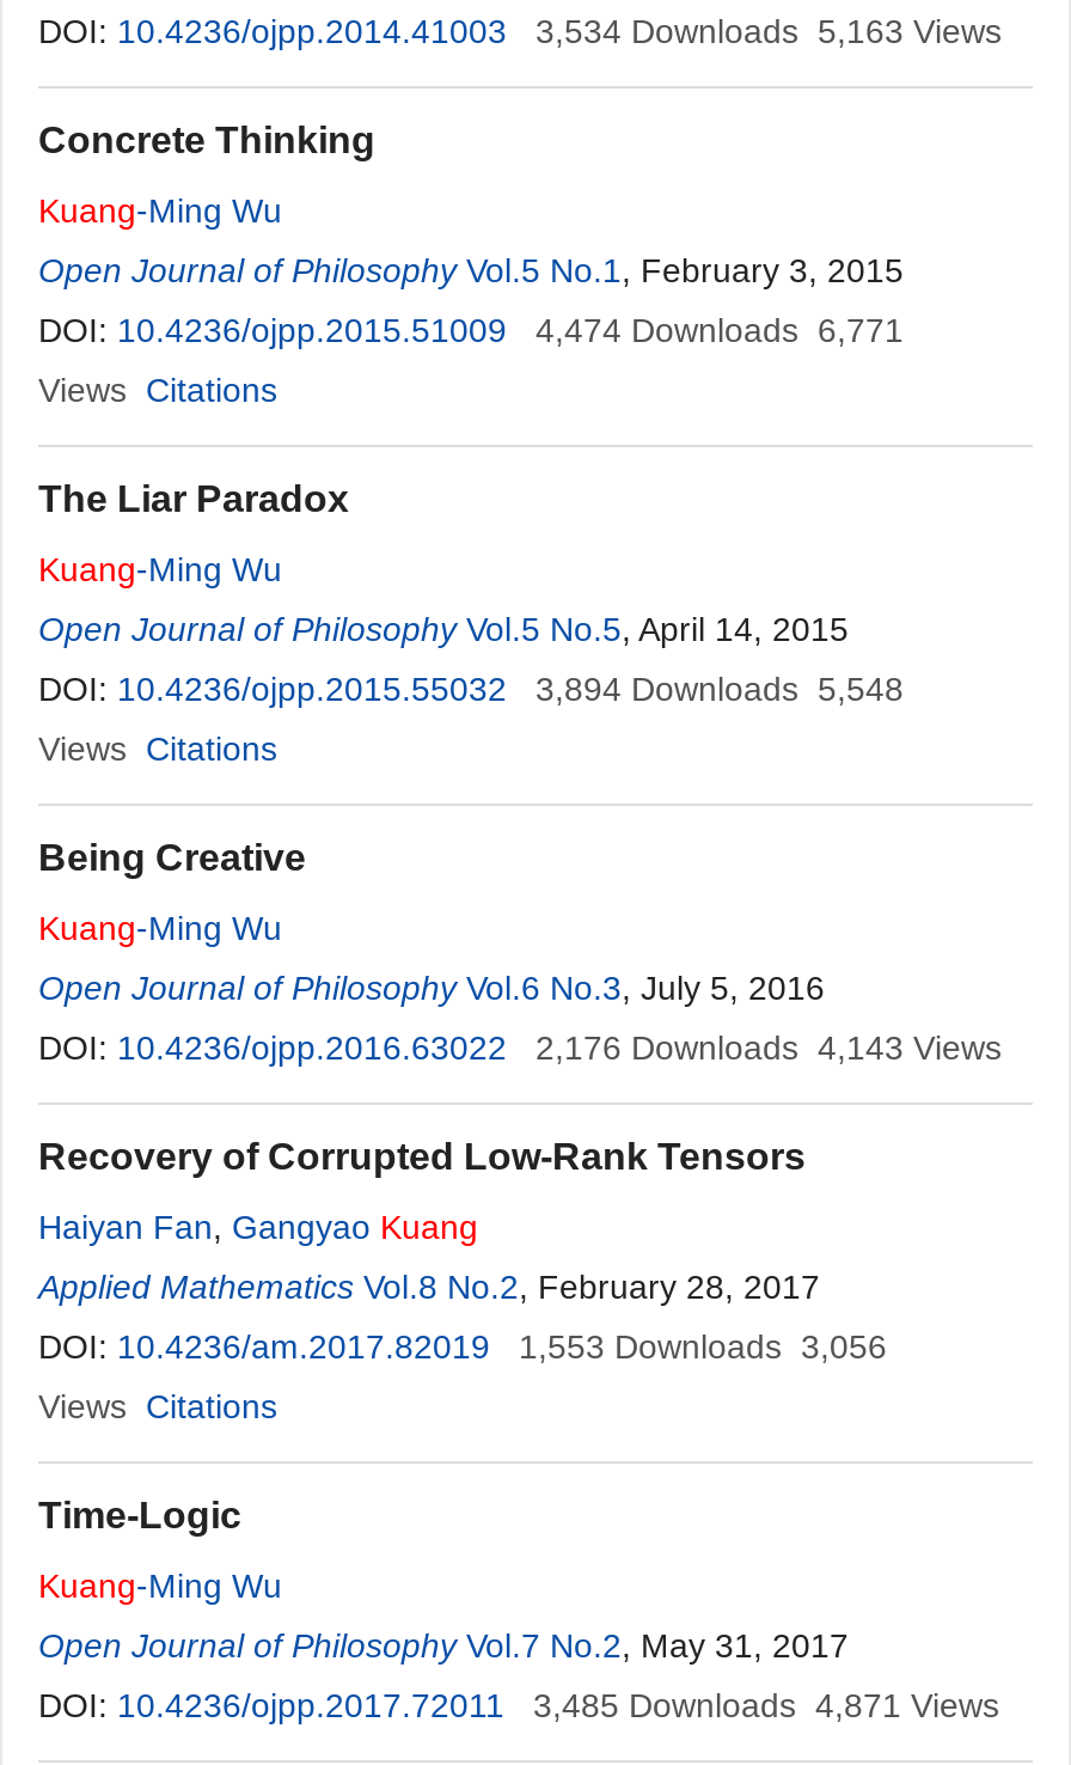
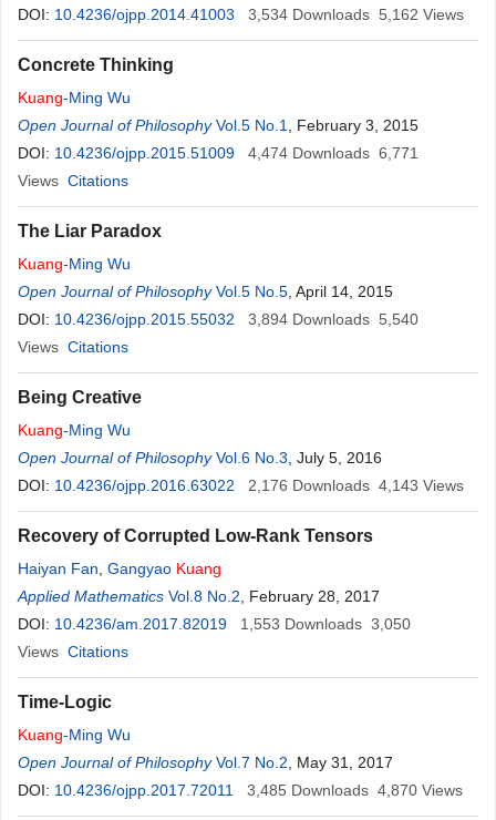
- 3,534 Downloads 5,163 Views
+ 3,534 Downloads 5,162 Views

- DOI: 10.4236/ojpp.2015.55032 3,894 Downloads 5,548
+ DOI: 10.4236/ojpp.2015.55032 3,894 Downloads 5,540

- DOI: 10.4236/am.2017.82019 1,553 Downloads 3,056
+ DOI: 10.4236/am.2017.82019 1,553 Downloads 3,050

- 3,485 Downloads 4,871 Views
+ 3,485 Downloads 4,870 Views
